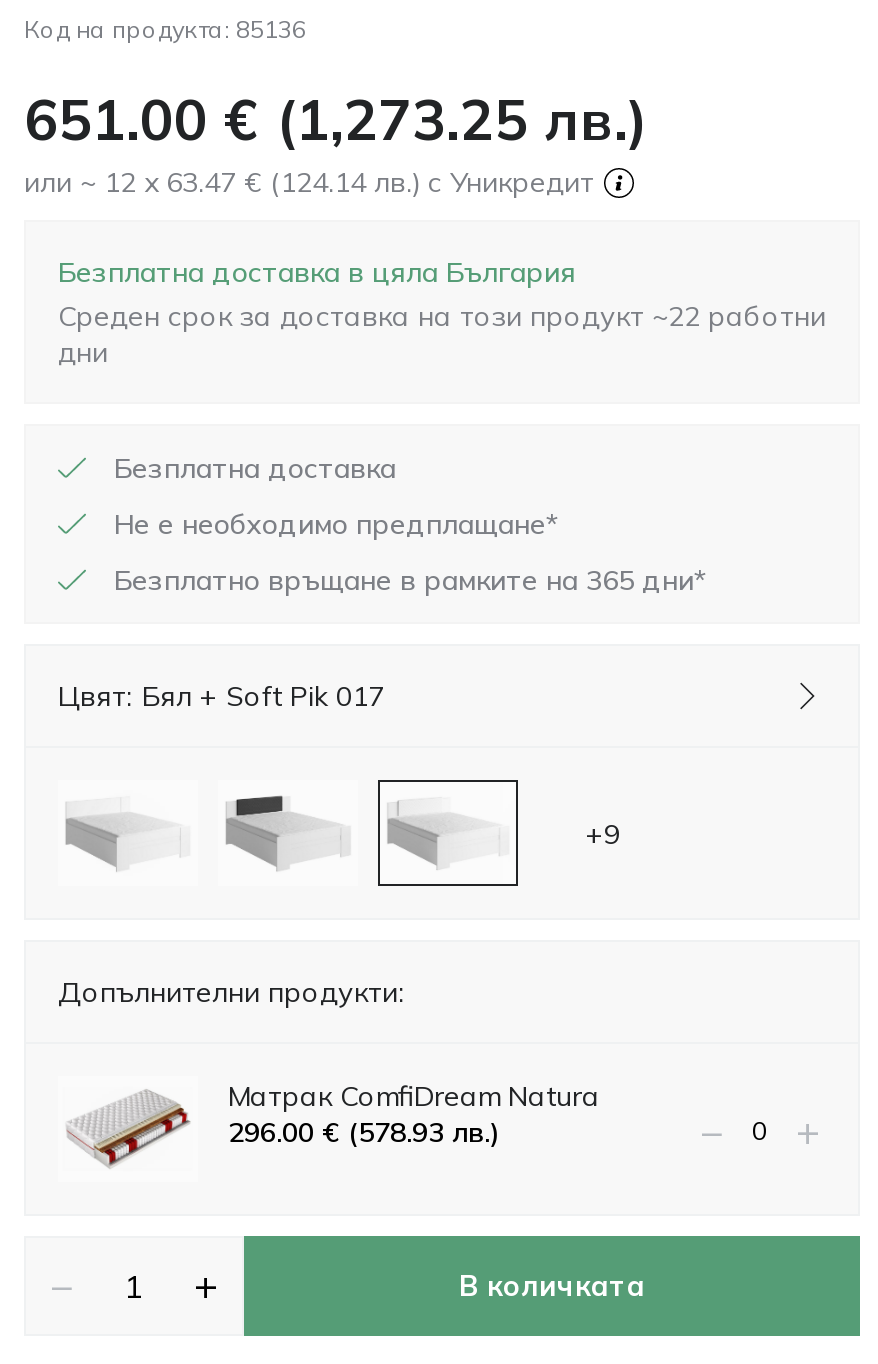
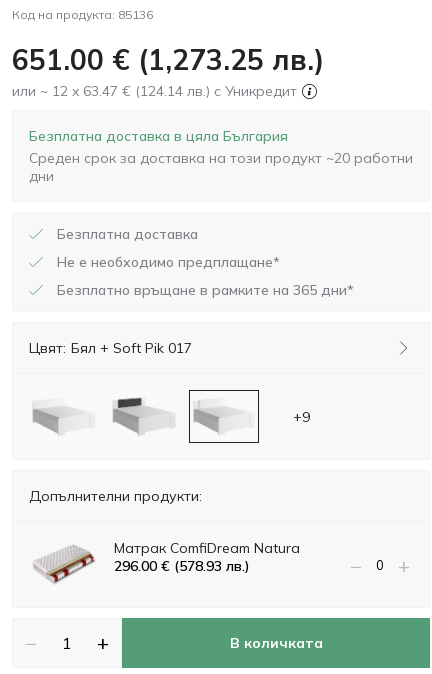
- Среден срок за доставка на този продукт ~22 работни
+ Среден срок за доставка на този продукт ~20 работни
